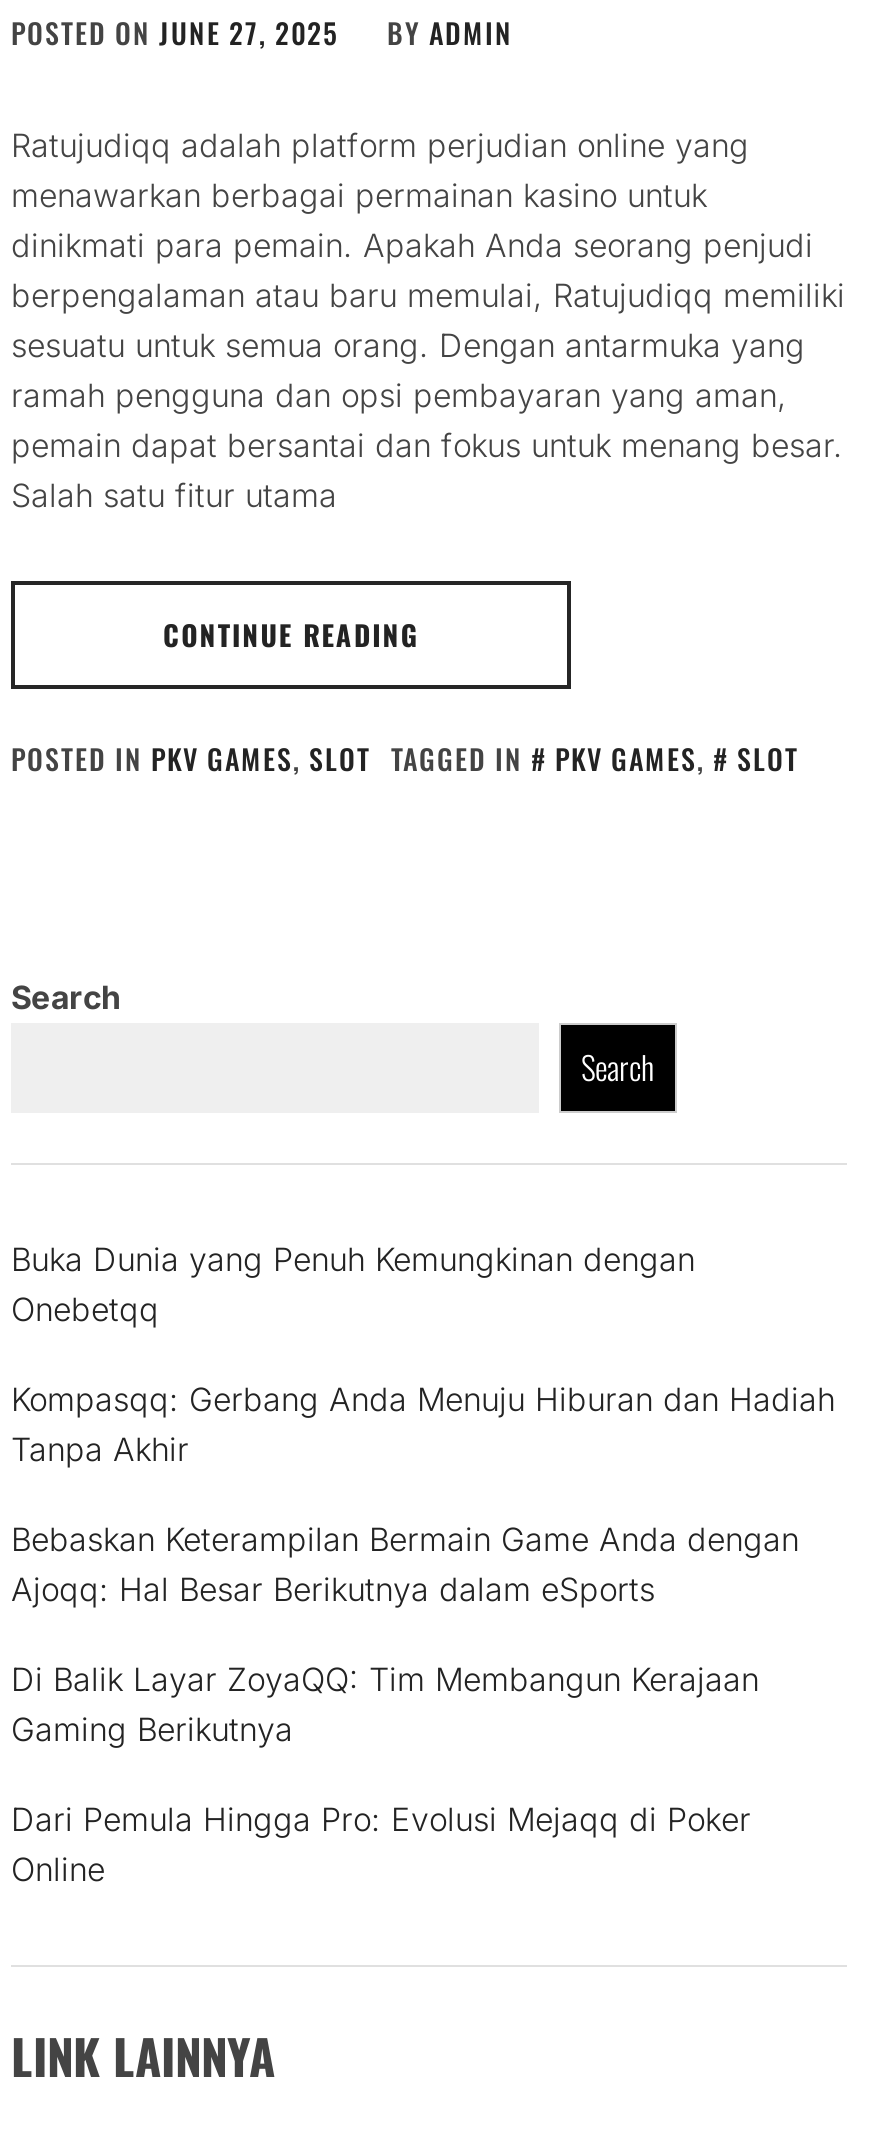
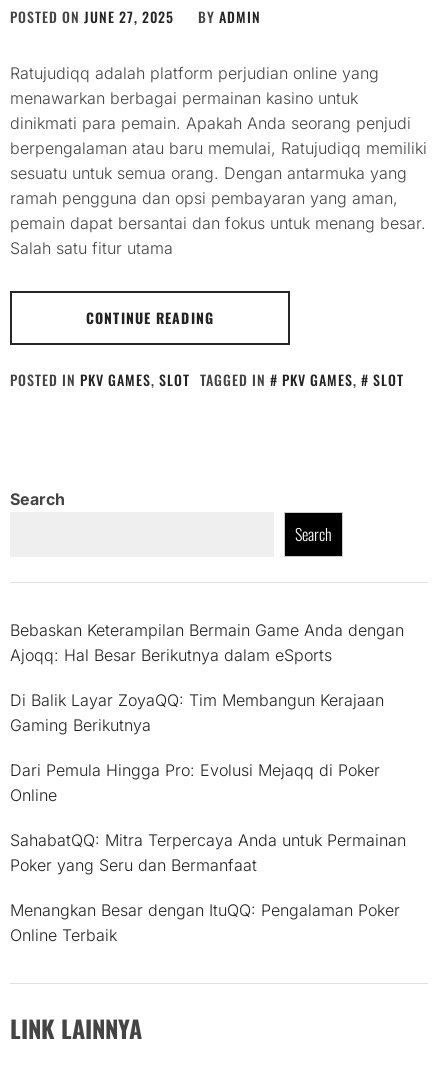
- Buka Dunia yang Penuh Kemungkinan dengan
- Onebetqq
- Kompasqq: Gerbang Anda Menuju Hiburan dan Hadiah
- Tanpa Akhir

moved up: Bebaskan Keterampilan Bermain Game Anda dengan | Ajoqq: Hal Besar Berikutnya dalam eSports | Di Balik Layar ZoyaQQ: Tim Membangun Kerajaan | Gaming Berikutnya | Dari Pemula Hingga Pro: Evolusi Mejaqq di Poker | Online

+ SahabatQQ: Mitra Terpercaya Anda untuk Permainan
+ Poker yang Seru dan Bermanfaat
+ Menangkan Besar dengan ItuQQ: Pengalaman Poker
+ Online Terbaik
